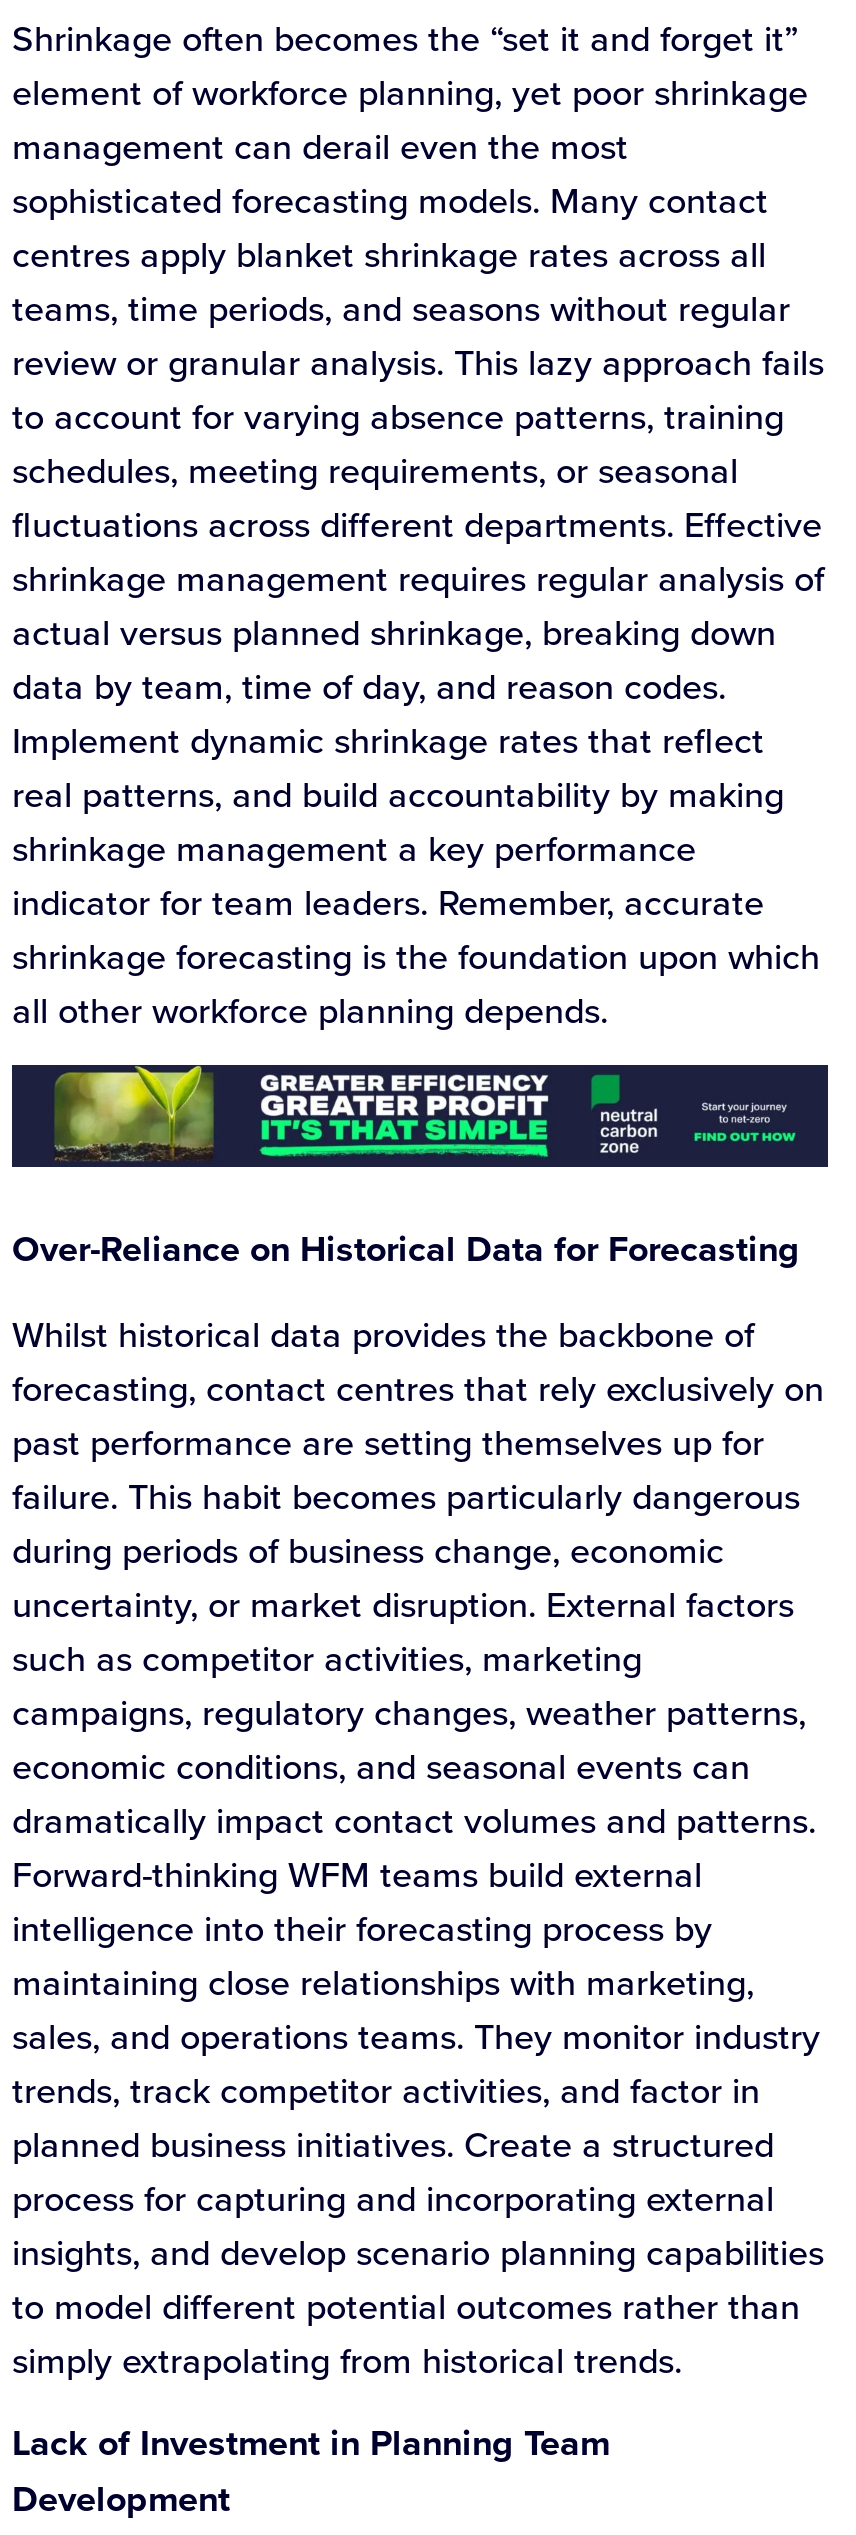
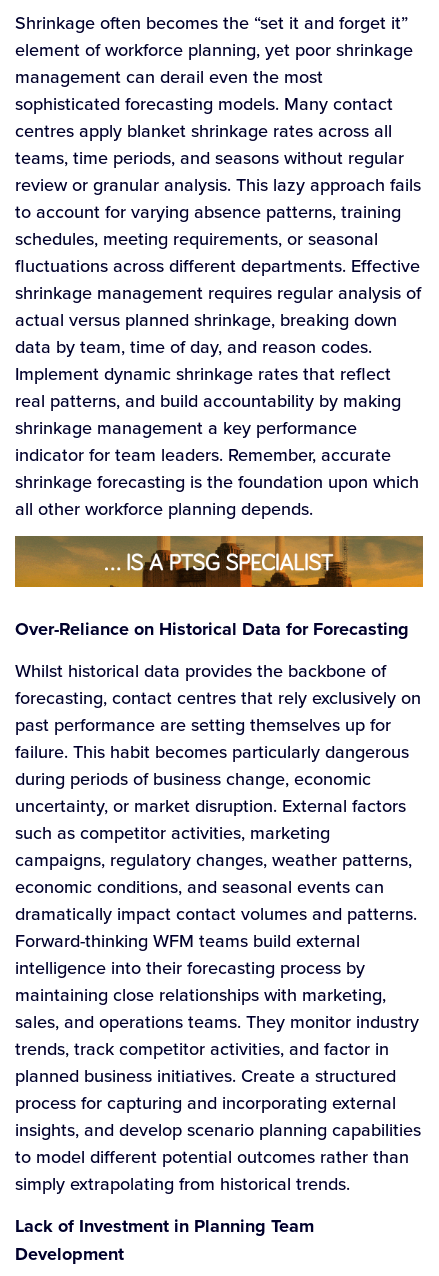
- [image]
+ [image]
